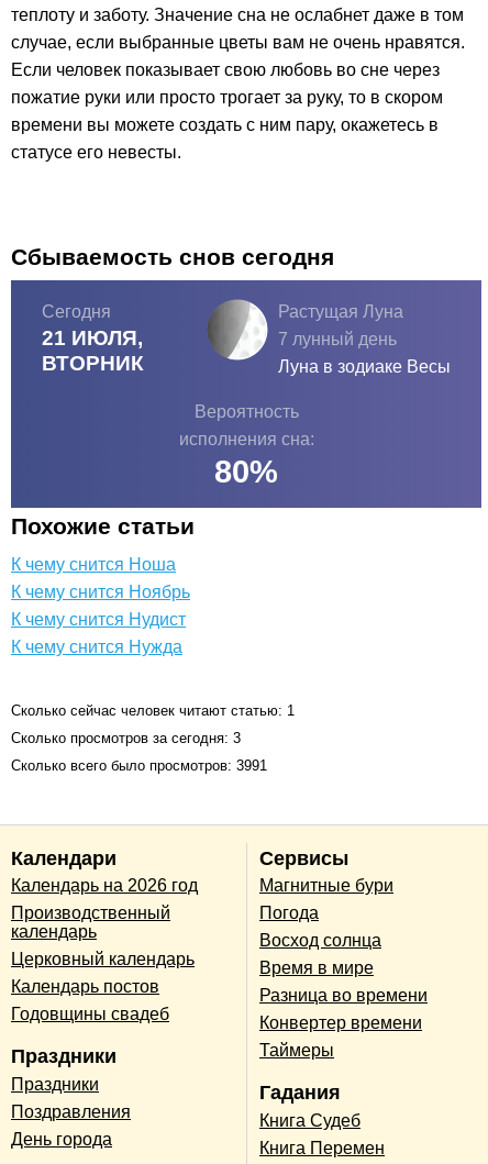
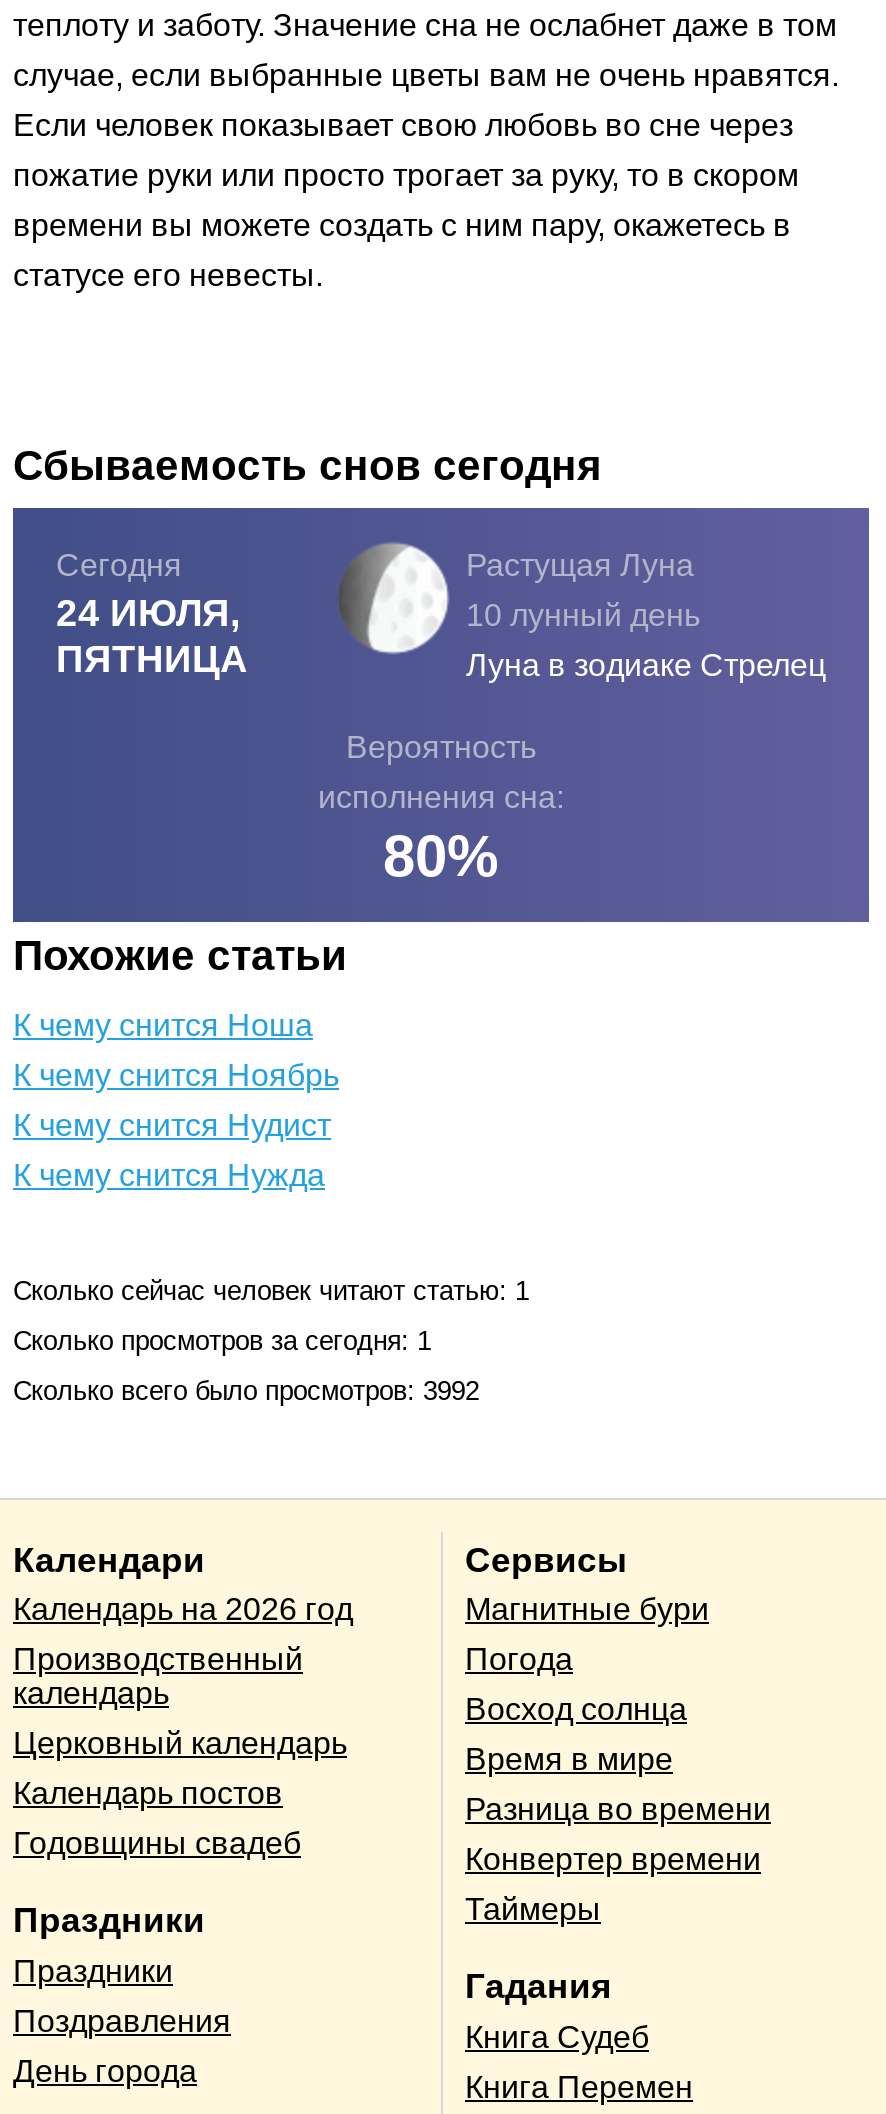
- [image]
- 7 лунный день
+ [image]
+ 10 лунный день

- 21 ИЮЛЯ,
- ВТОРНИК
+ 24 ИЮЛЯ,
+ ПЯТНИЦА

- Луна в зодиаке Весы
+ Луна в зодиаке Стрелец

- Сколько просмотров за сегодня: 3
+ Сколько просмотров за сегодня: 1

- Сколько всего было просмотров: 3991
+ Сколько всего было просмотров: 3992
